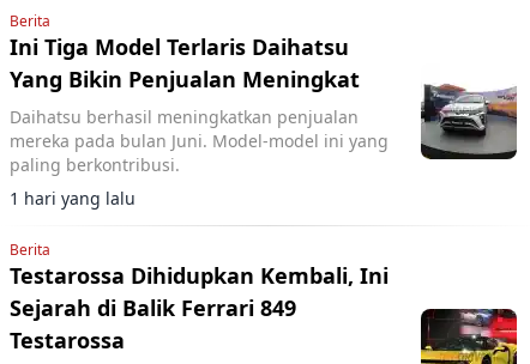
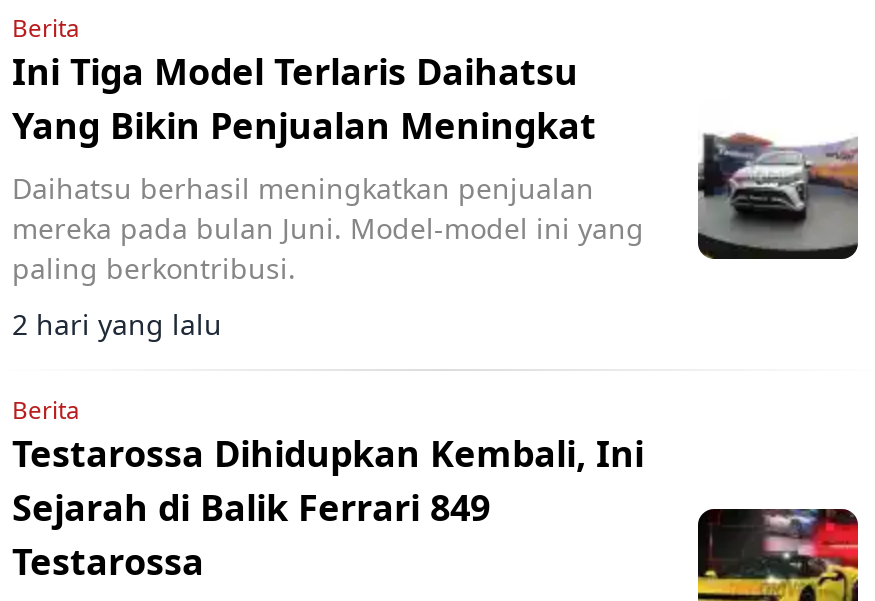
- 1 hari yang lalu
+ 2 hari yang lalu
